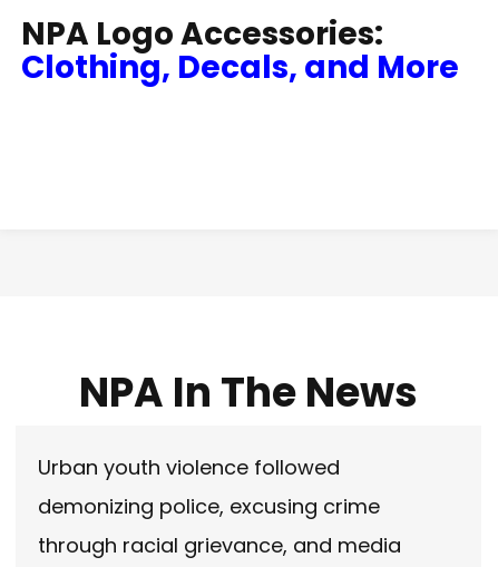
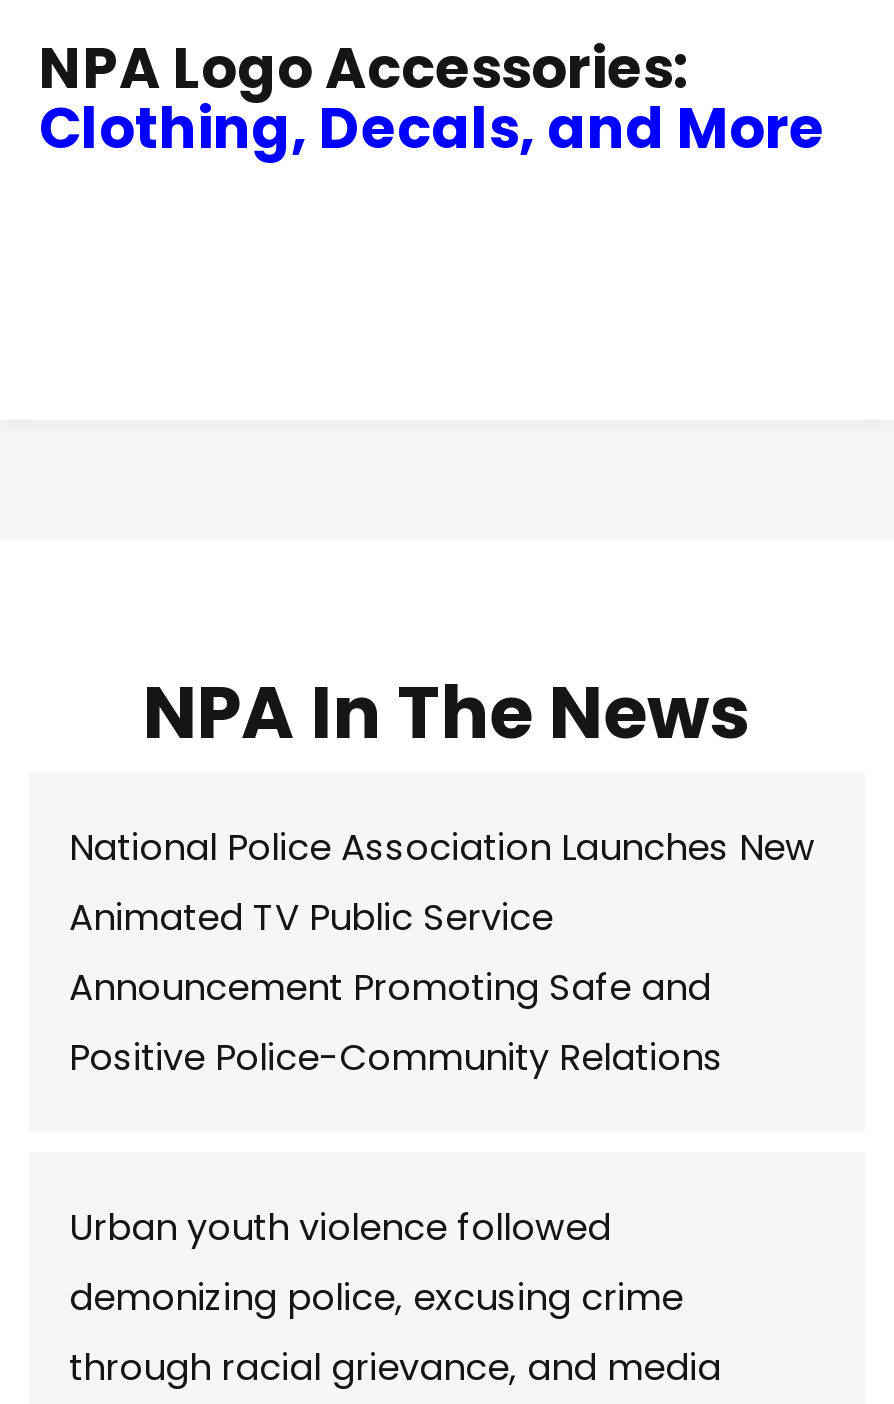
+ National Police Association Launches New
+ Animated TV Public Service
+ Announcement Promoting Safe and
+ Positive Police-Community Relations
